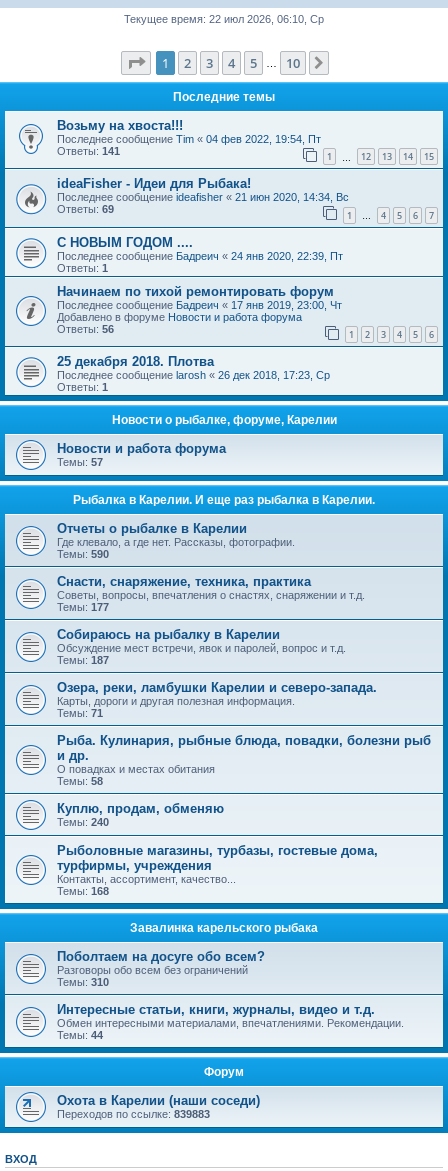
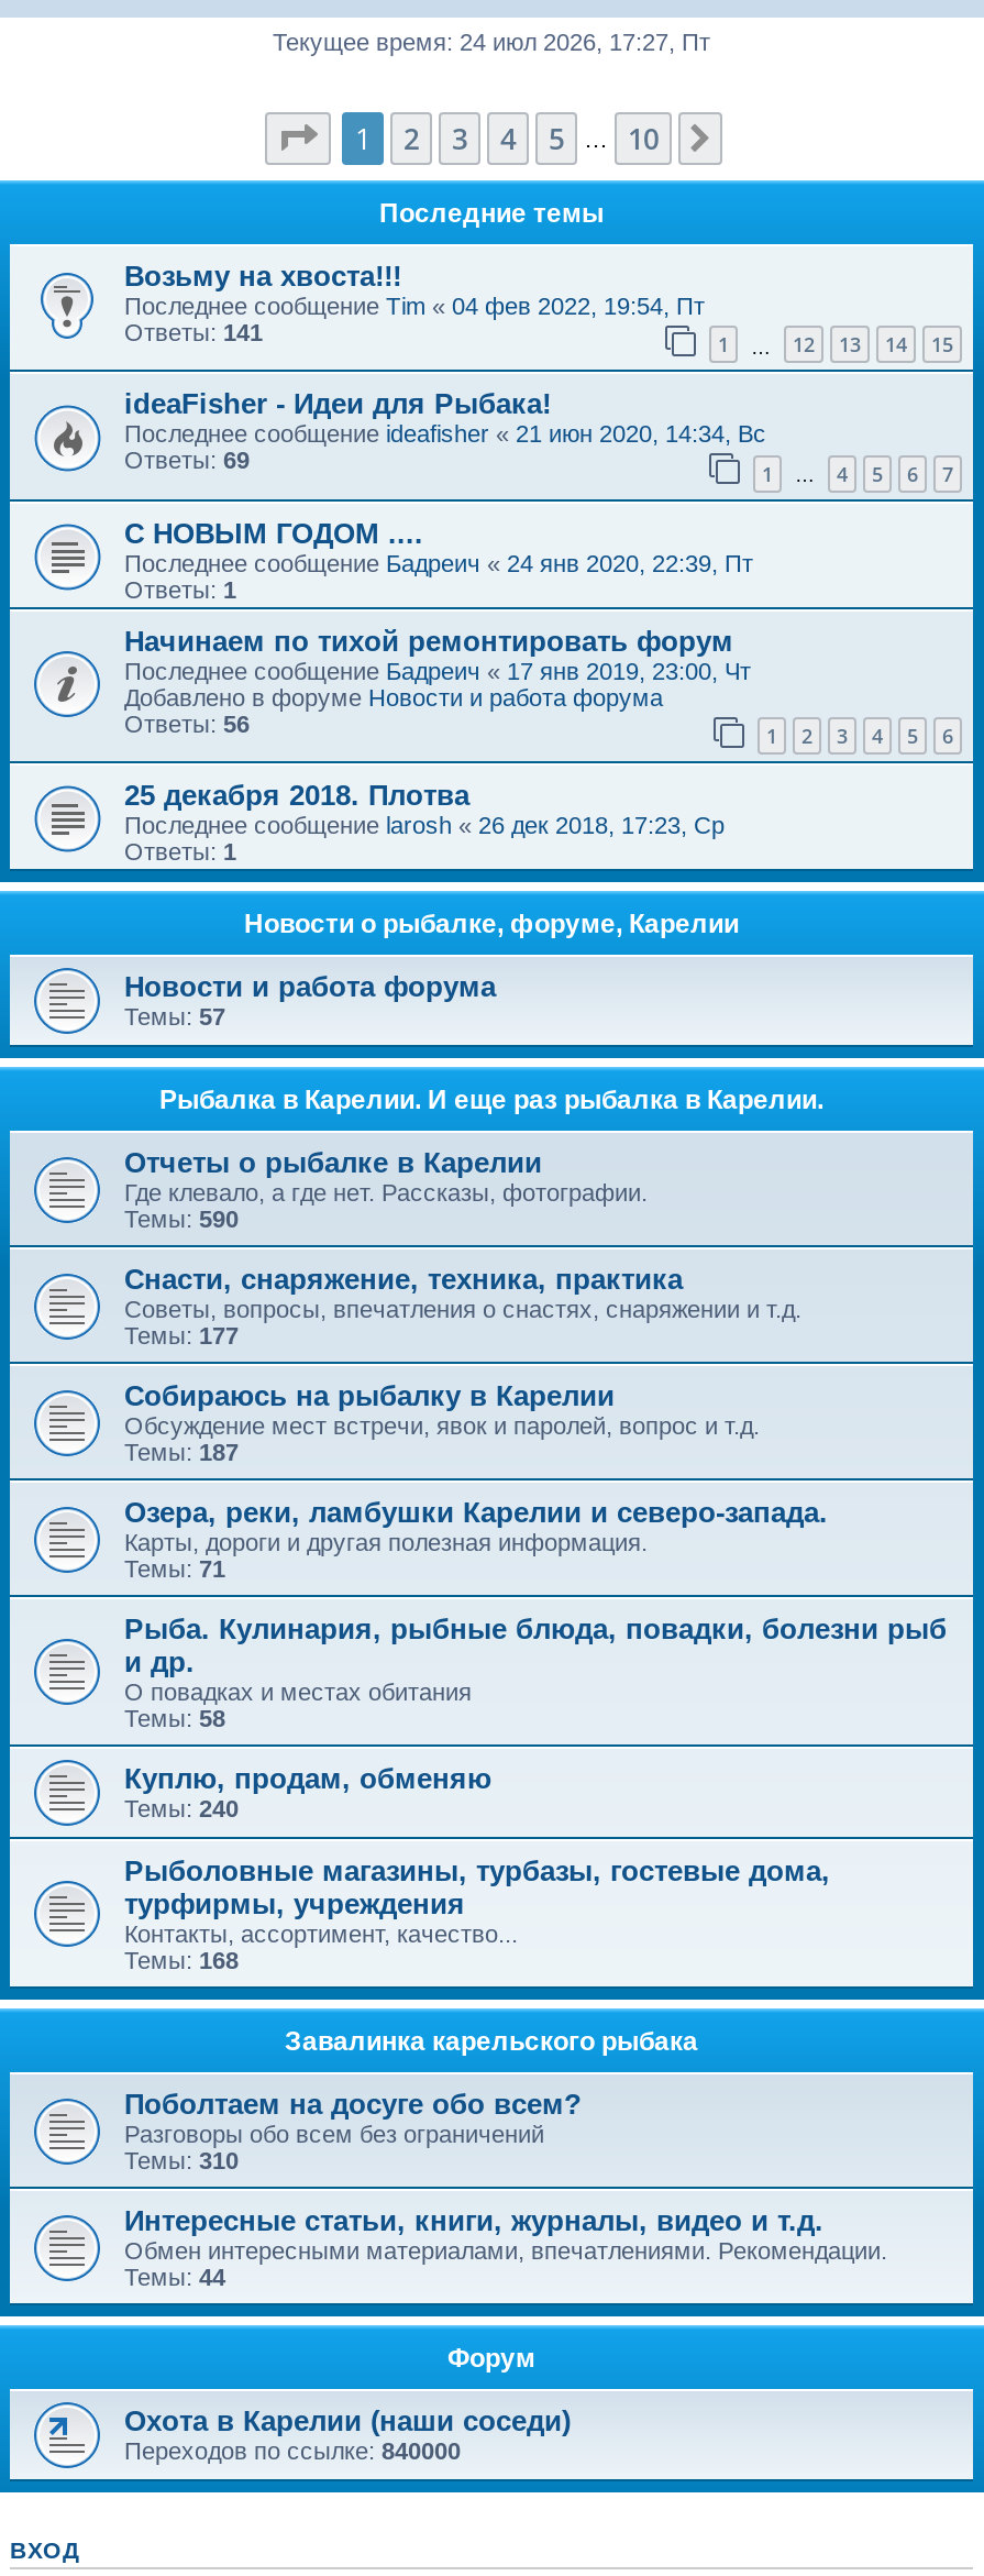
- Текущее время: 22 июл 2026, 06:10, Ср
+ Текущее время: 24 июл 2026, 17:27, Пт

- Переходов по ссылке:839883
+ Переходов по ссылке:840000
